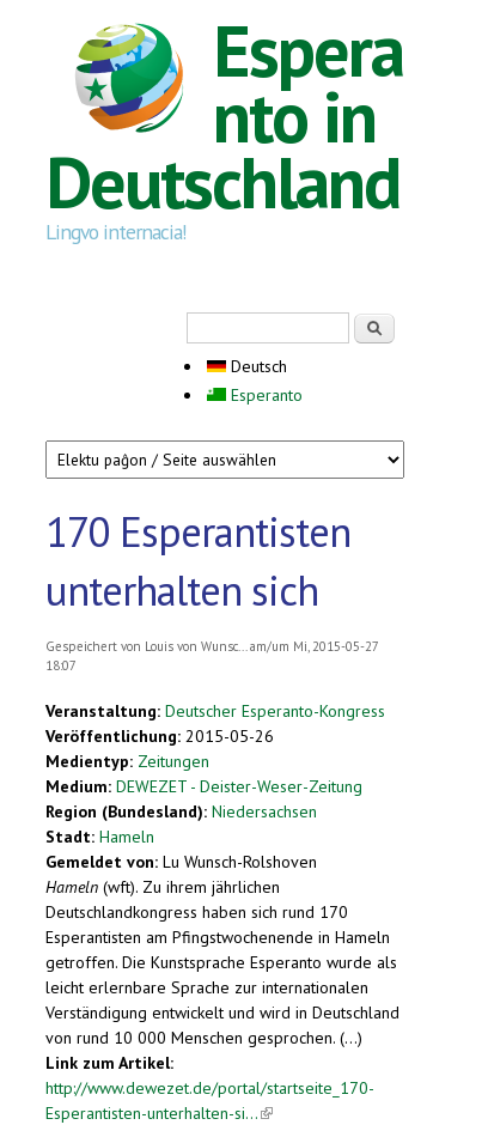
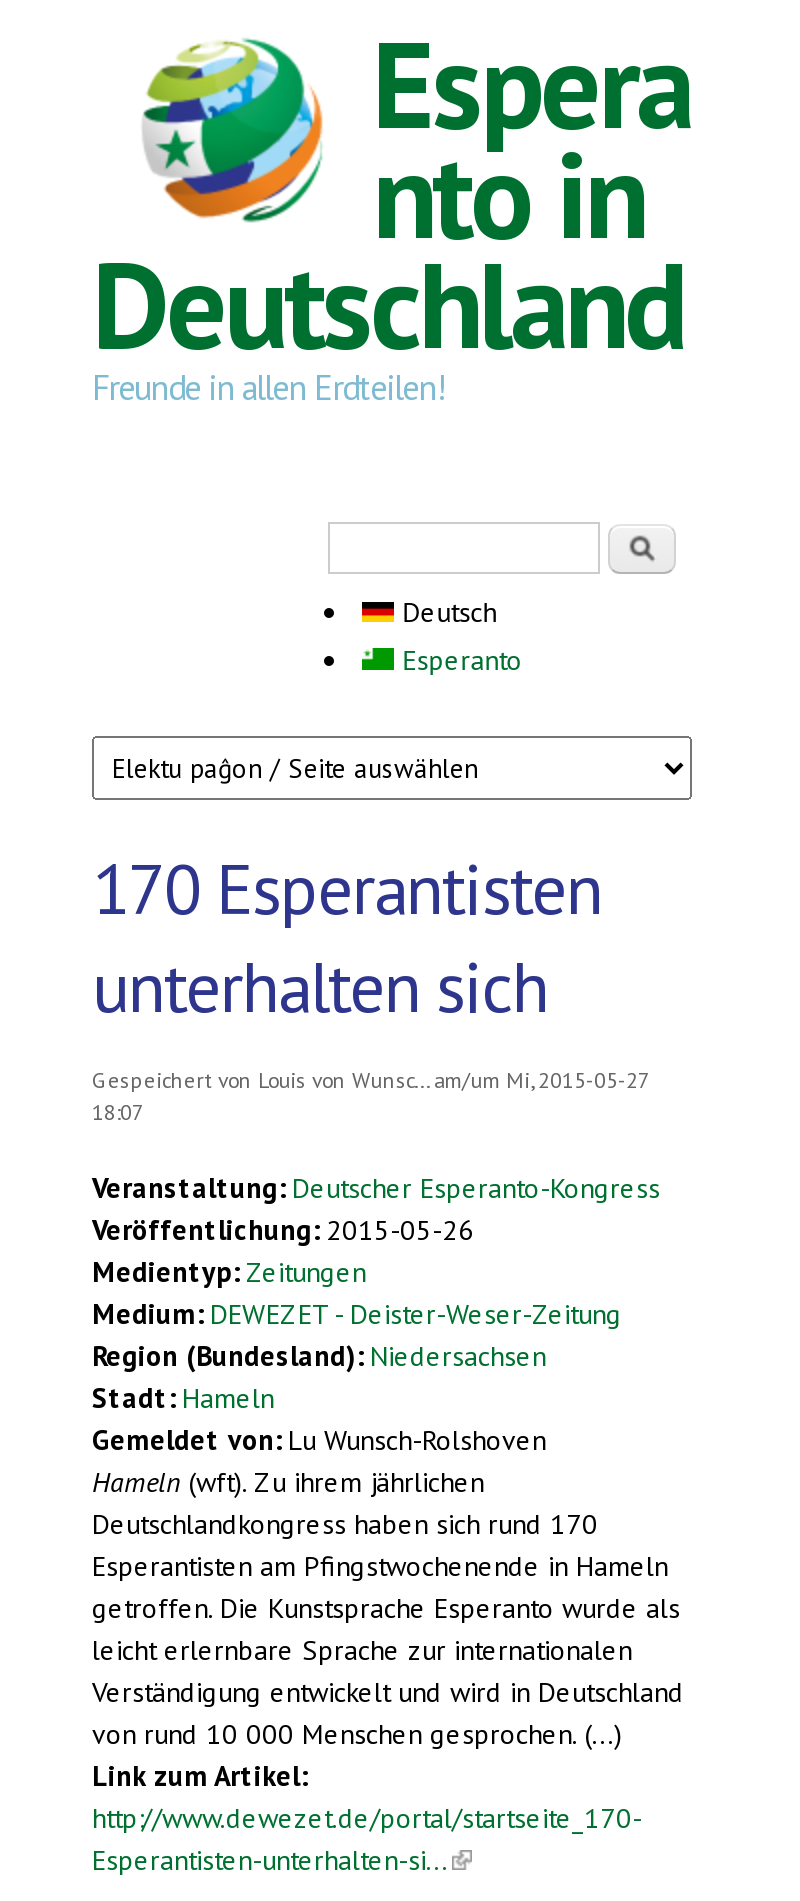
- Lingvo internacia!
+ Freunde in allen Erdteilen!
